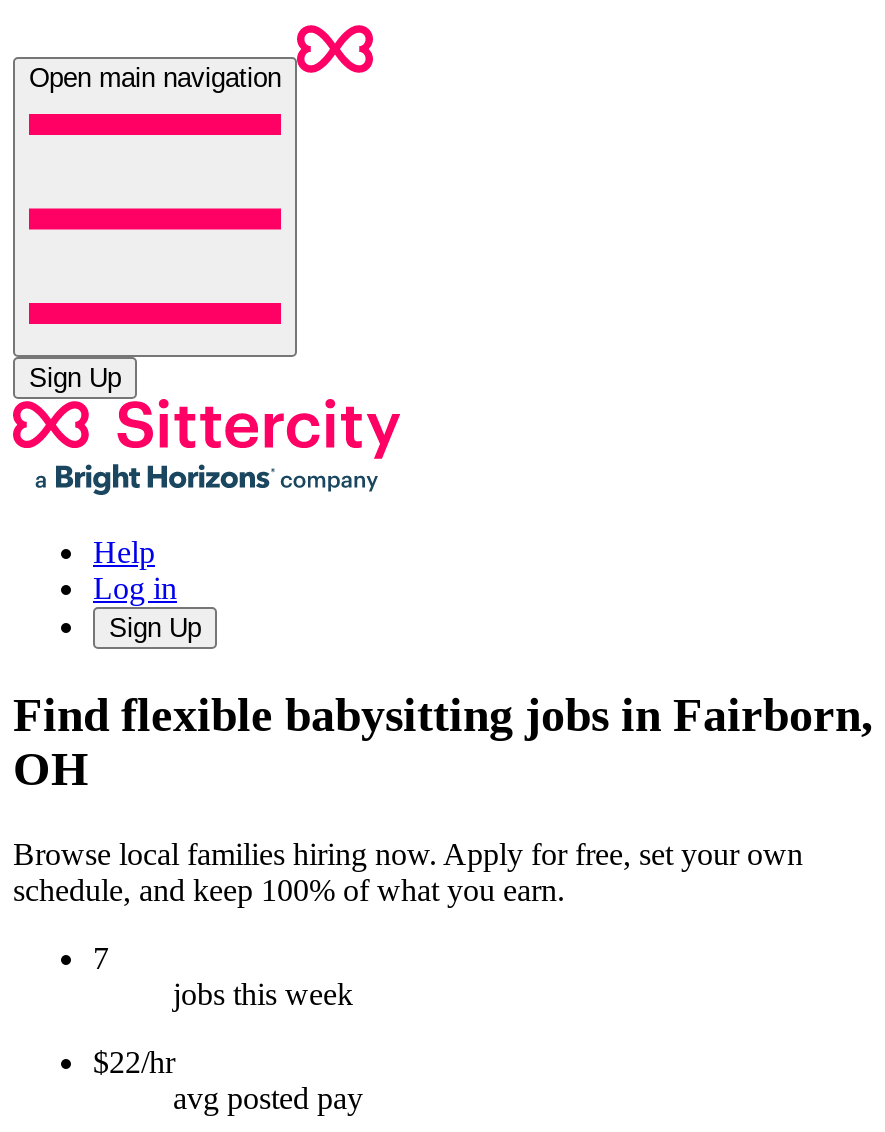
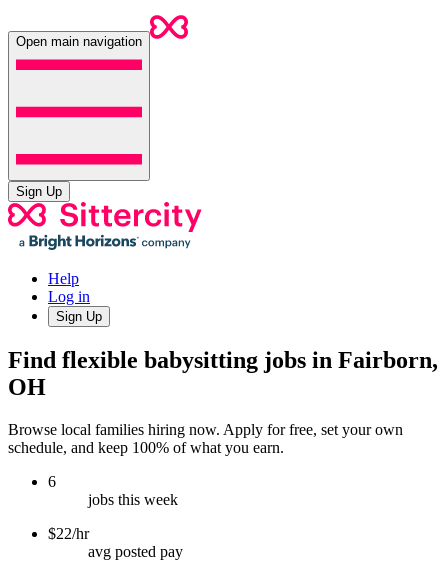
- 7
+ 6
